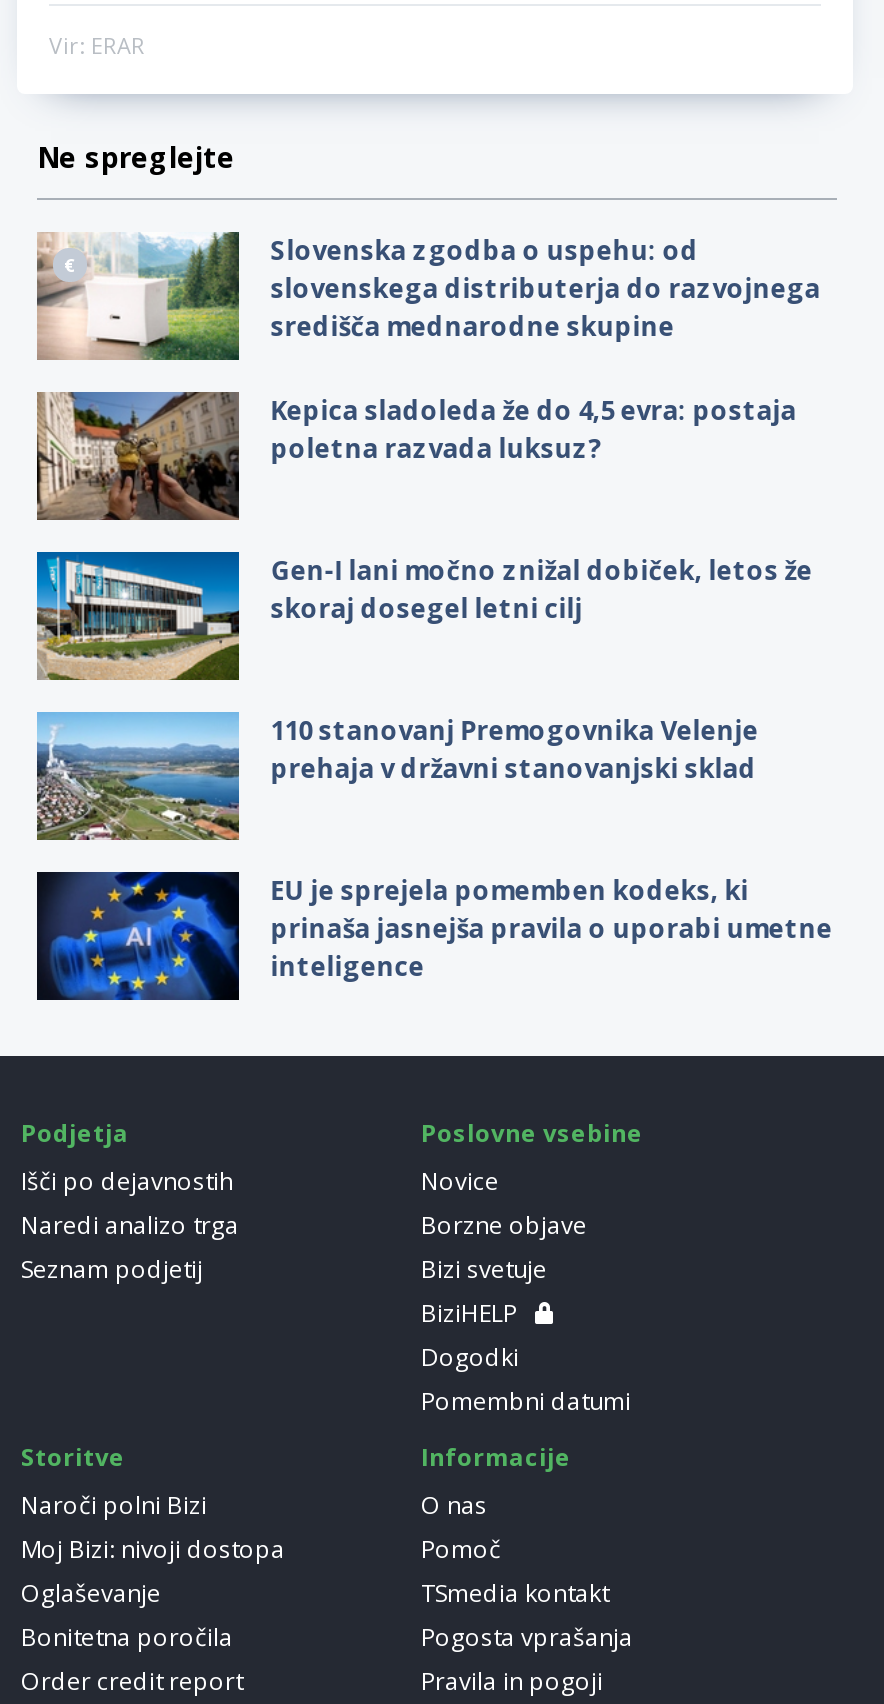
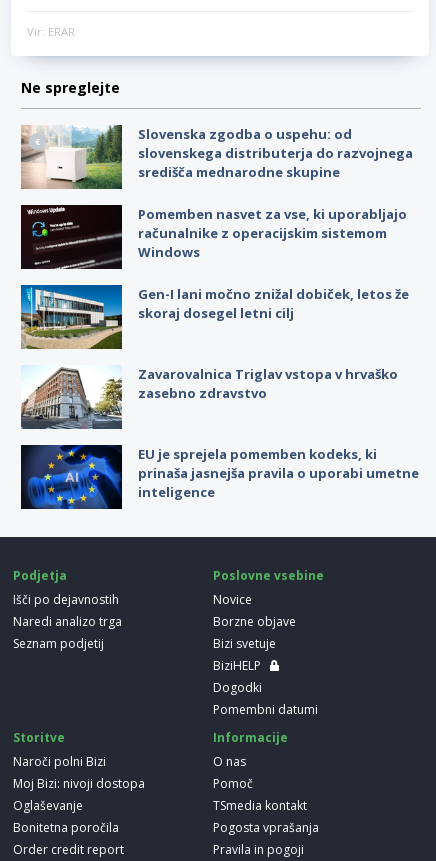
- [image]
- Kepica sladoleda že do 4,5 evra: postaja
- poletna razvada luksuz?
+ [image]
+ Pomemben nasvet za vse, ki uporabljajo
+ računalnike z operacijskim sistemom
+ Windows

- [image]
- 110 stanovanj Premogovnika Velenje
- prehaja v državni stanovanjski sklad
+ [image]
+ Zavarovalnica Triglav vstopa v hrvaško
+ zasebno zdravstvo
